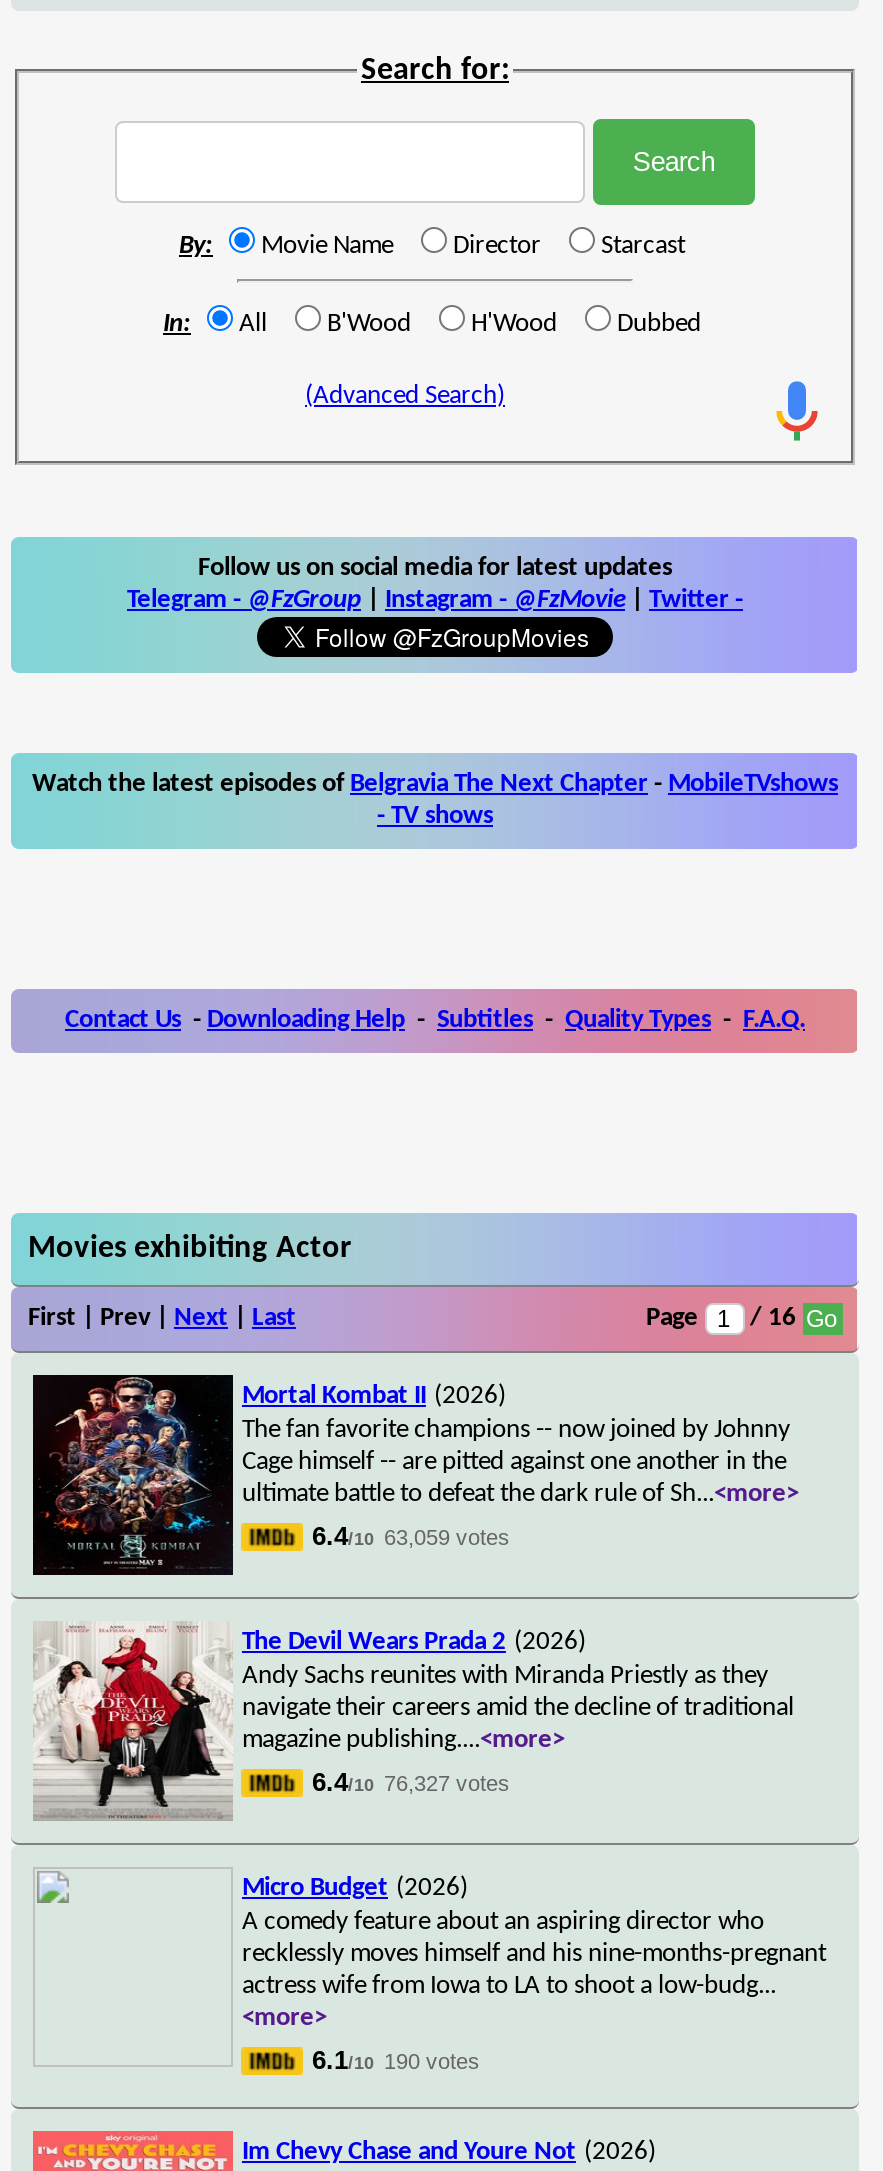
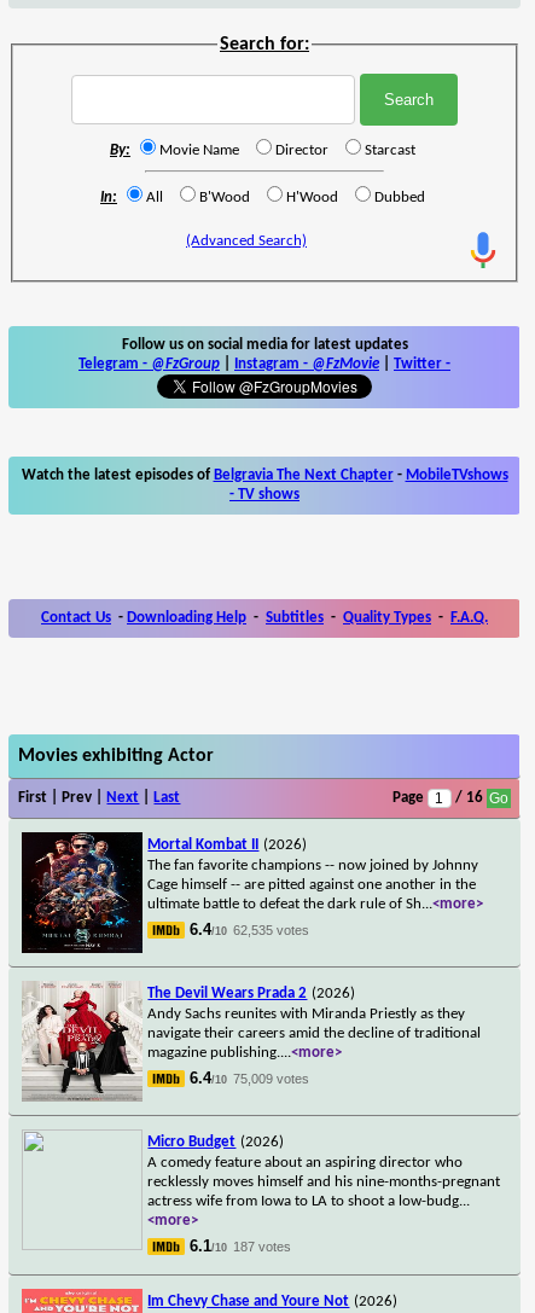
- 6.4/10 63,059 votes
+ 6.4/10 62,535 votes

- 6.4/10 76,327 votes
+ 6.4/10 75,009 votes

- 6.1/10 190 votes
+ 6.1/10 187 votes
